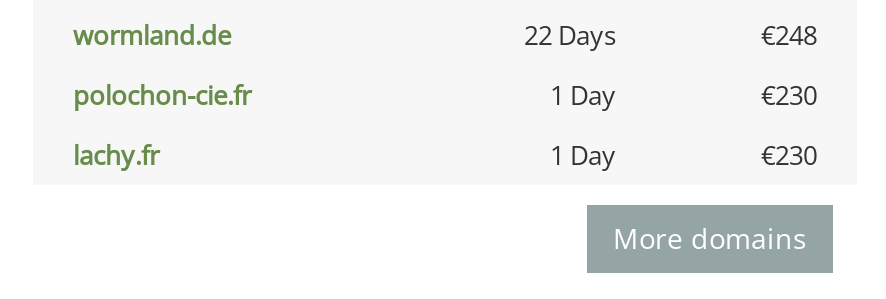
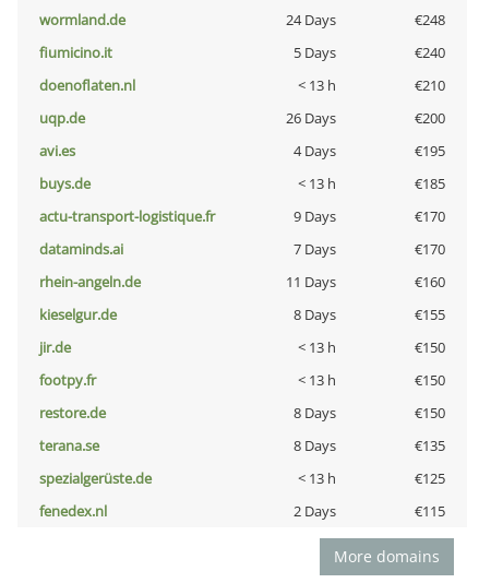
- 22 Days
+ 24 Days

- polochon-cie.fr
- 1 Day
- €230
- lachy.fr
- 1 Day
- €230
+ fiumicino.it
+ 5 Days
+ €240
+ doenoflaten.nl
+ < 13 h
+ €210
+ uqp.de
+ 26 Days
+ €200
+ avi.es
+ 4 Days
+ €195
+ buys.de
+ < 13 h
+ €185
+ actu-transport-logistique.fr
+ 9 Days
+ €170
+ dataminds.ai
+ 7 Days
+ €170
+ rhein-angeln.de
+ 11 Days
+ €160
+ kieselgur.de
+ 8 Days
+ €155
+ jir.de
+ < 13 h
+ €150
+ footpy.fr
+ < 13 h
+ €150
+ restore.de
+ 8 Days
+ €150
+ terana.se
+ 8 Days
+ €135
+ spezialgerüste.de
+ < 13 h
+ €125
+ fenedex.nl
+ 2 Days
+ €115
